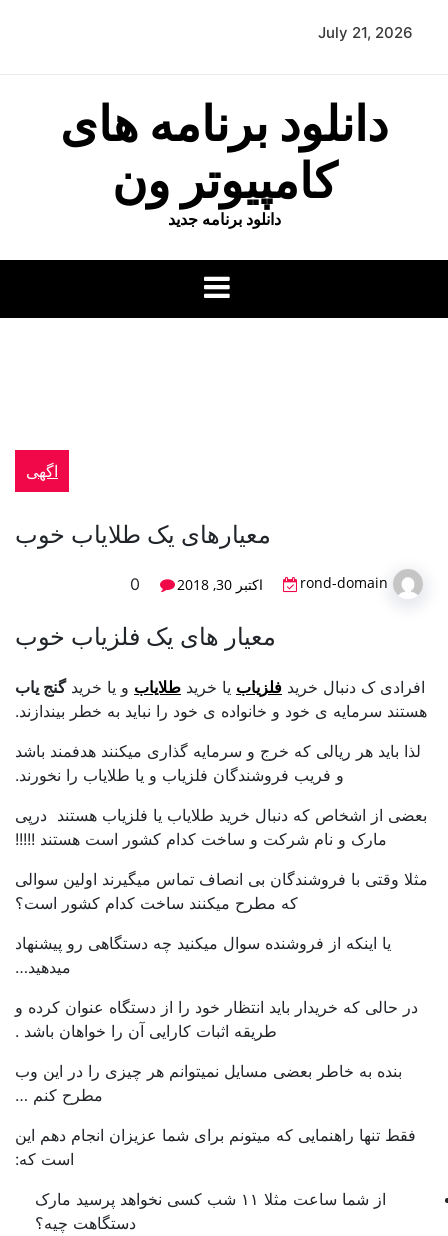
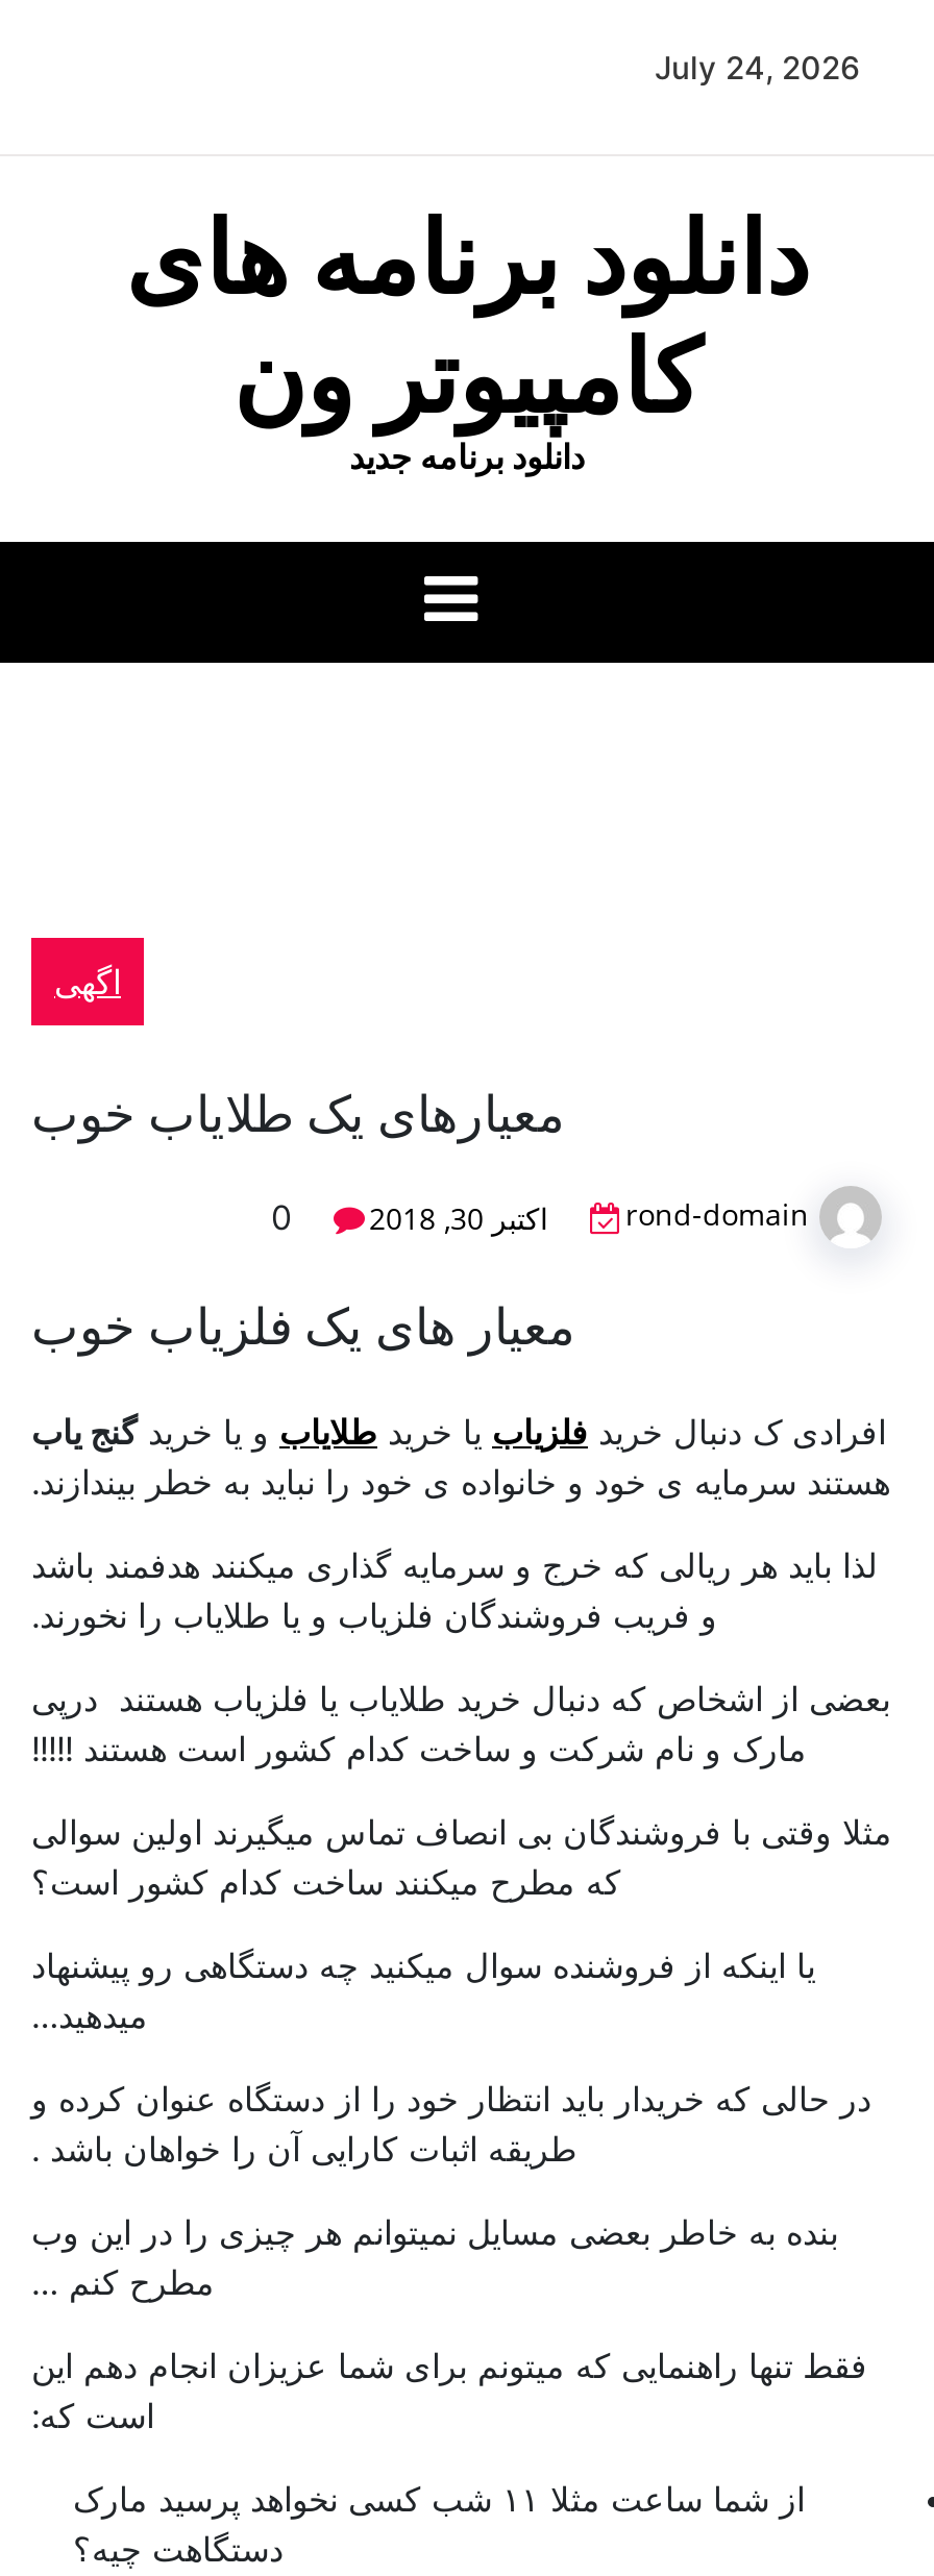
- July 21, 2026
+ July 24, 2026
